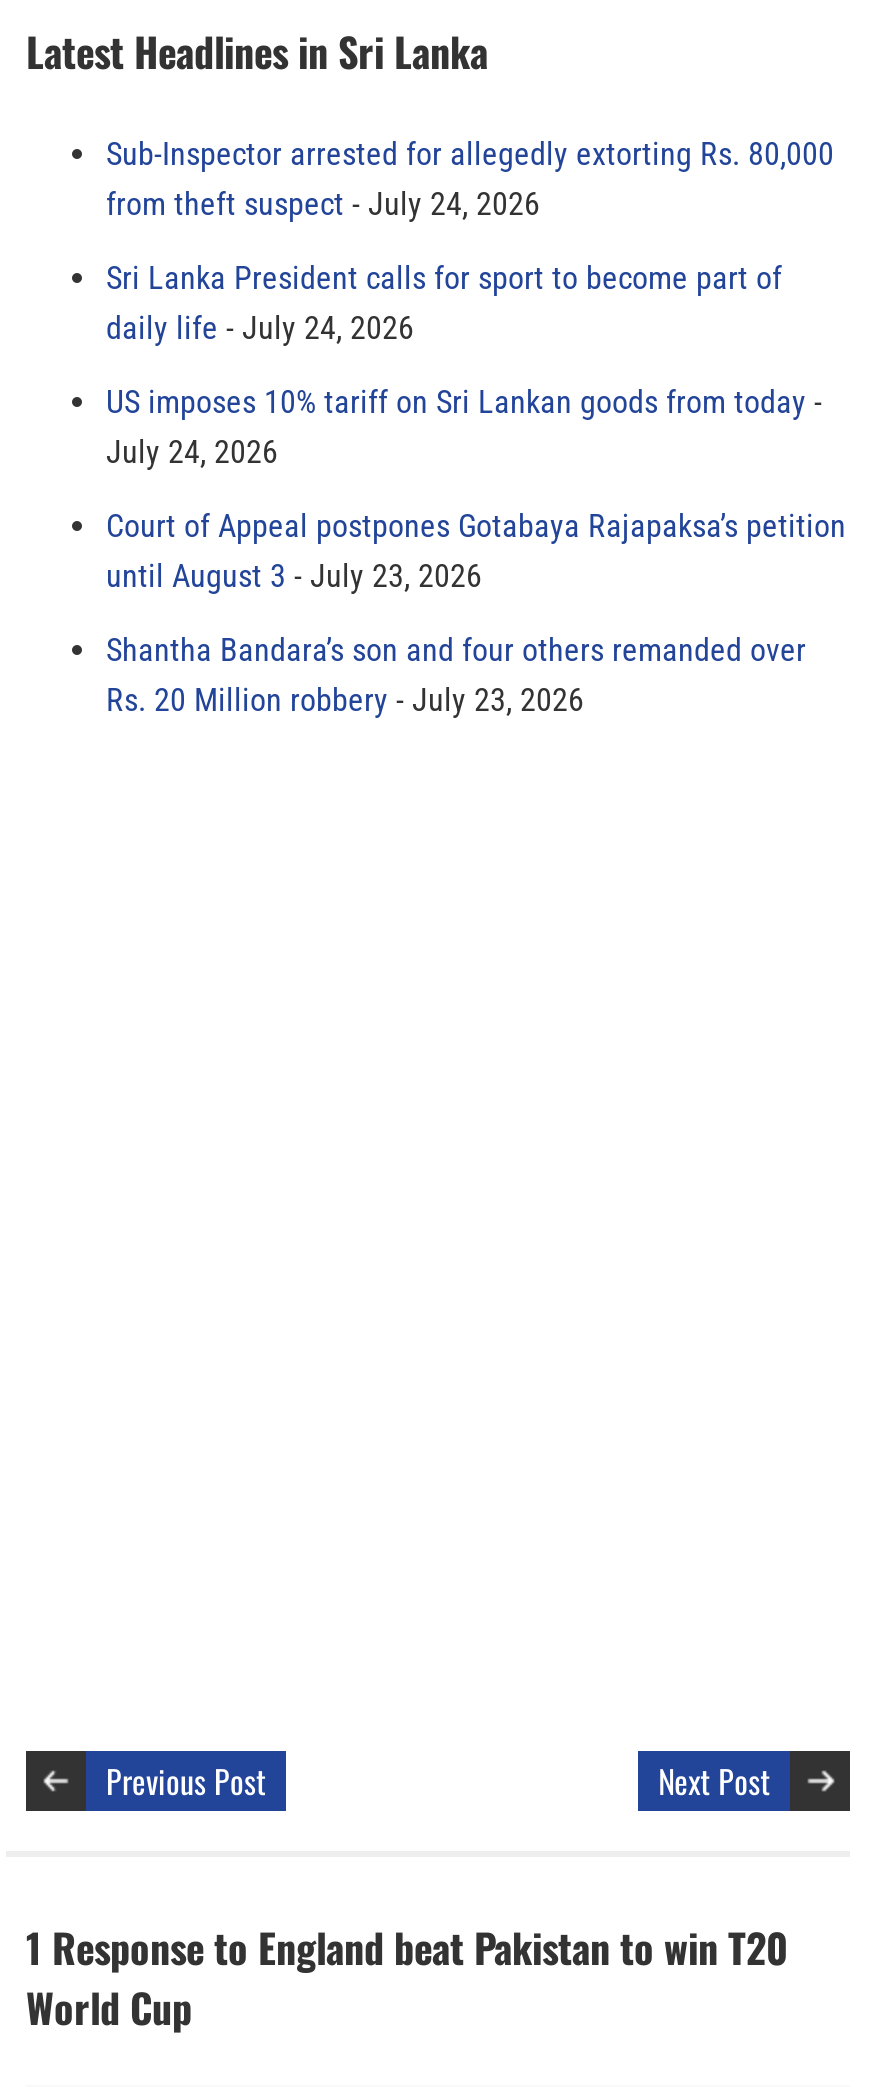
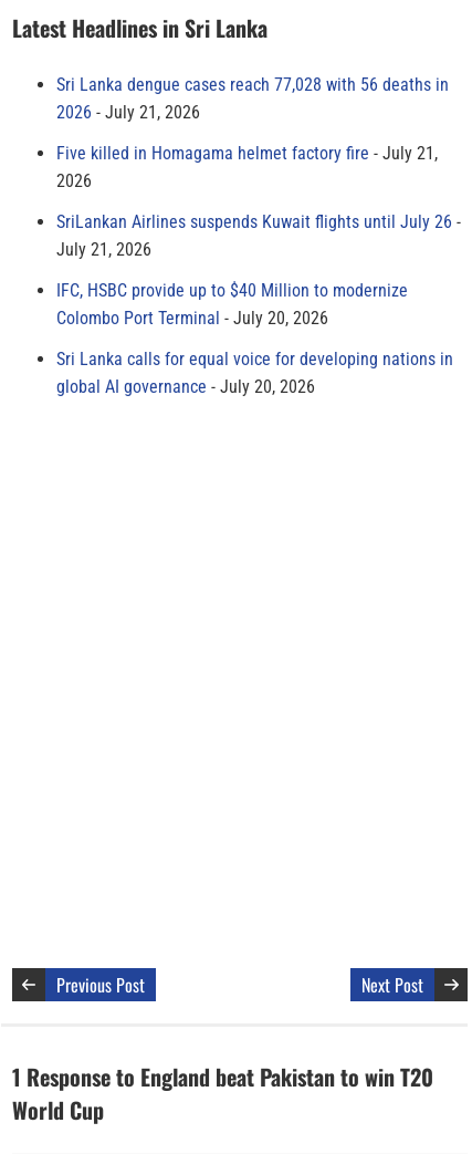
- Sub-Inspector arrested for allegedly extorting Rs. 80,000
- from theft suspect
- July 24, 2026
+ Sri Lanka dengue cases reach 77,028 with 56 deaths in
+ 2026
+ July 21, 2026

- Sri Lanka President calls for sport to become part of
- daily life
- July 24, 2026
+ Five killed in Homagama helmet factory fire
+ July 21,
+ 2026

- US imposes 10% tariff on Sri Lankan goods from today
- July 24, 2026
+ SriLankan Airlines suspends Kuwait flights until July 26
+ July 21, 2026

- Court of Appeal postpones Gotabaya Rajapaksa’s petition
- until August 3
- July 23, 2026
+ IFC, HSBC provide up to $40 Million to modernize
+ Colombo Port Terminal
+ July 20, 2026

- Shantha Bandara’s son and four others remanded over
- Rs. 20 Million robbery
- July 23, 2026
+ Sri Lanka calls for equal voice for developing nations in
+ global AI governance
+ July 20, 2026
